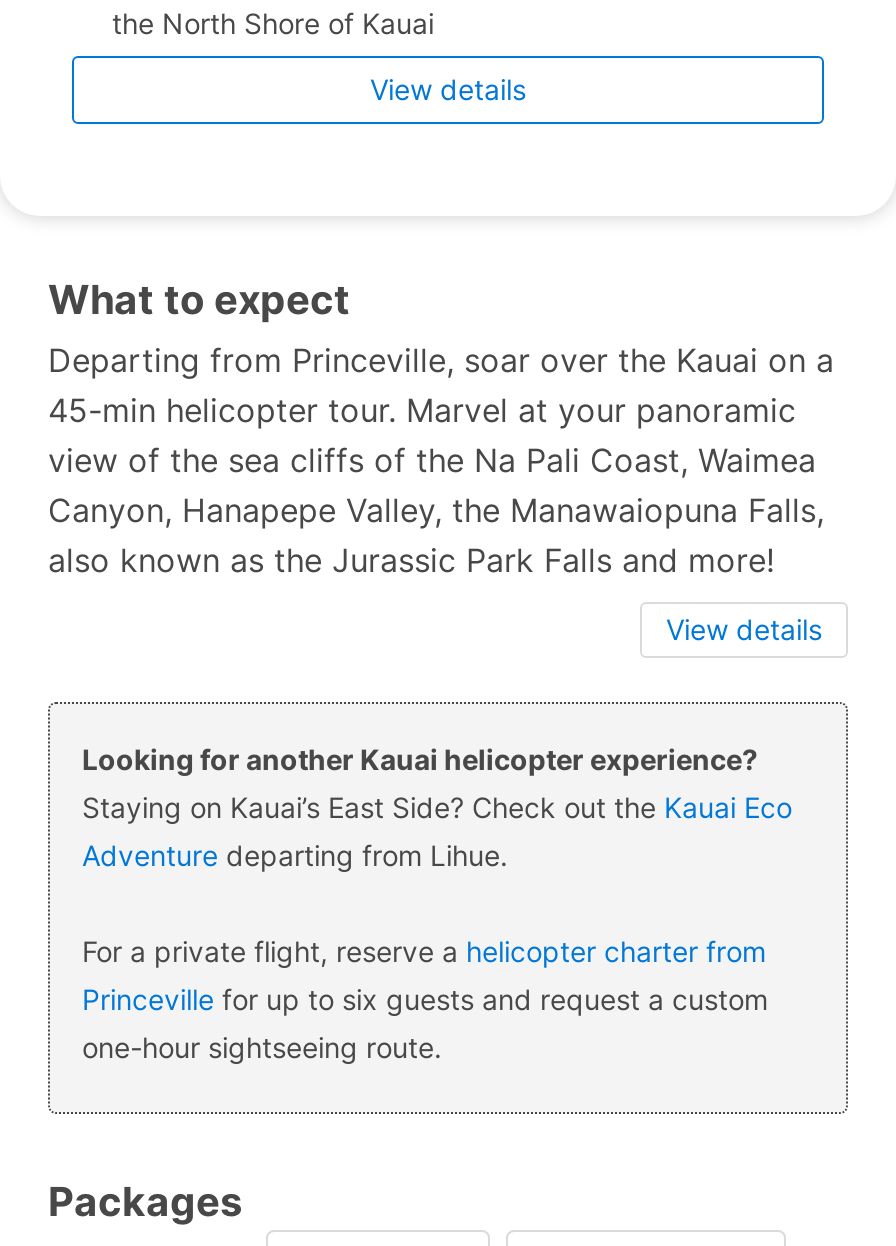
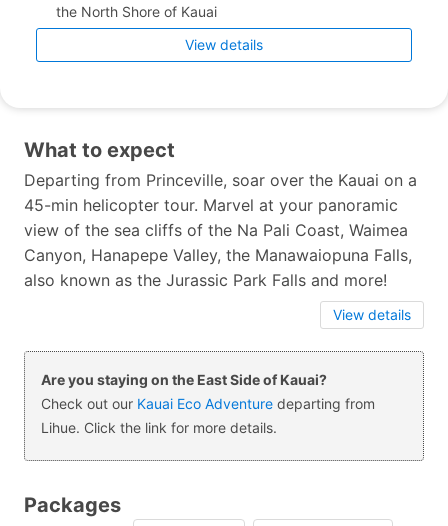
- Looking for another Kauai helicopter experience?
- Staying on Kauai’s East Side? Check out the Kauai Eco
- Adventure departing from Lihue.
- For a private flight, reserve a helicopter charter from
- Princeville for up to six guests and request a custom
- one-hour sightseeing route.
+ Are you staying on the East Side of Kauai?
+ Check out our Kauai Eco Adventure departing from
+ Lihue. Click the link for more details.
